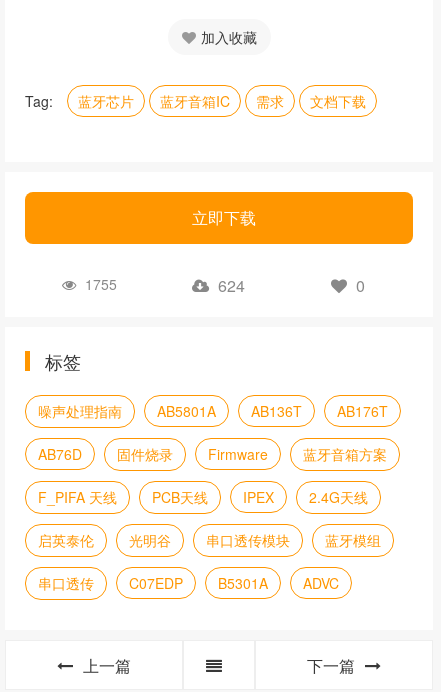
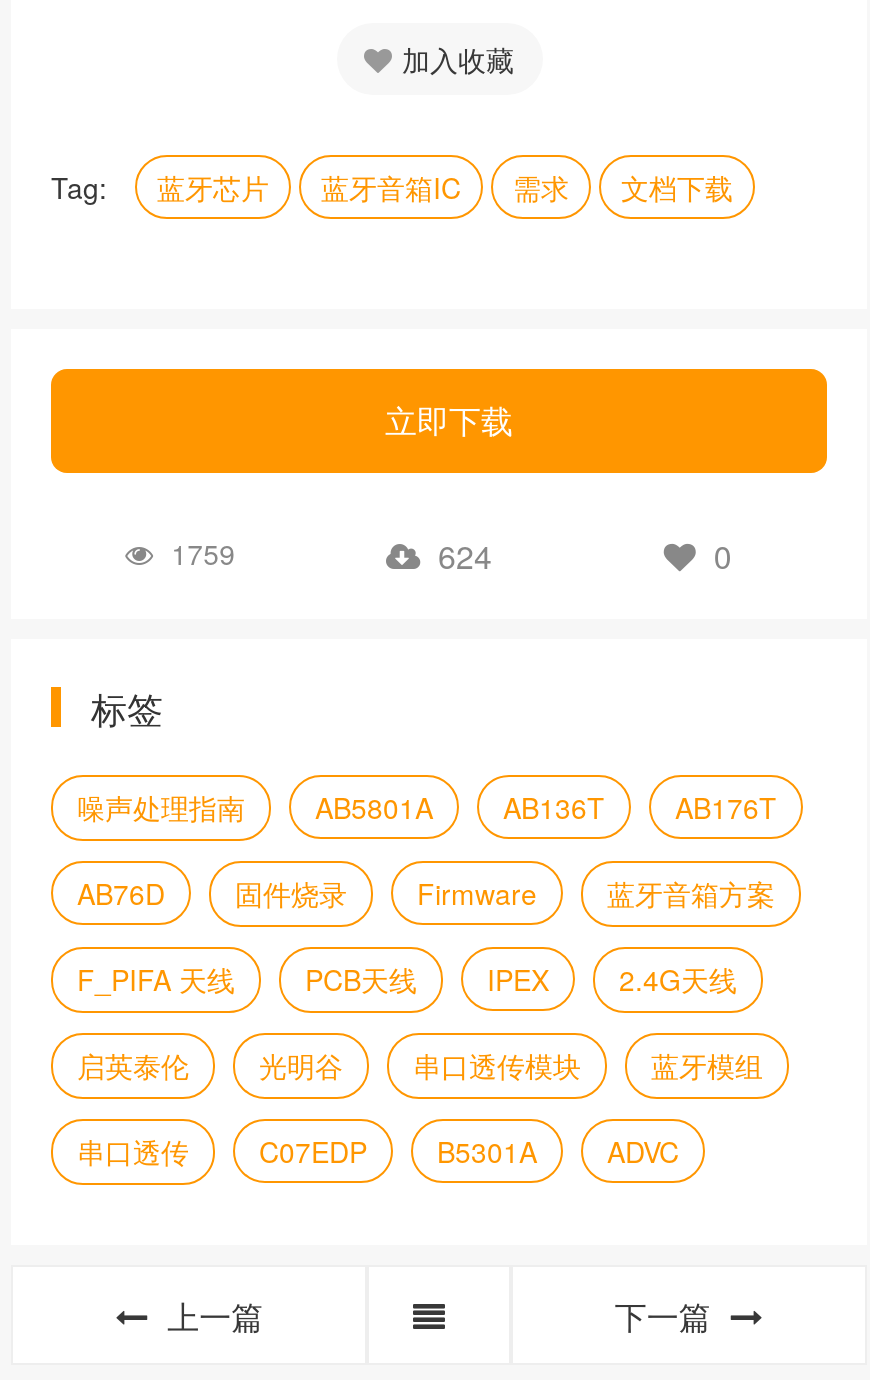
- 1755
+ 1759
